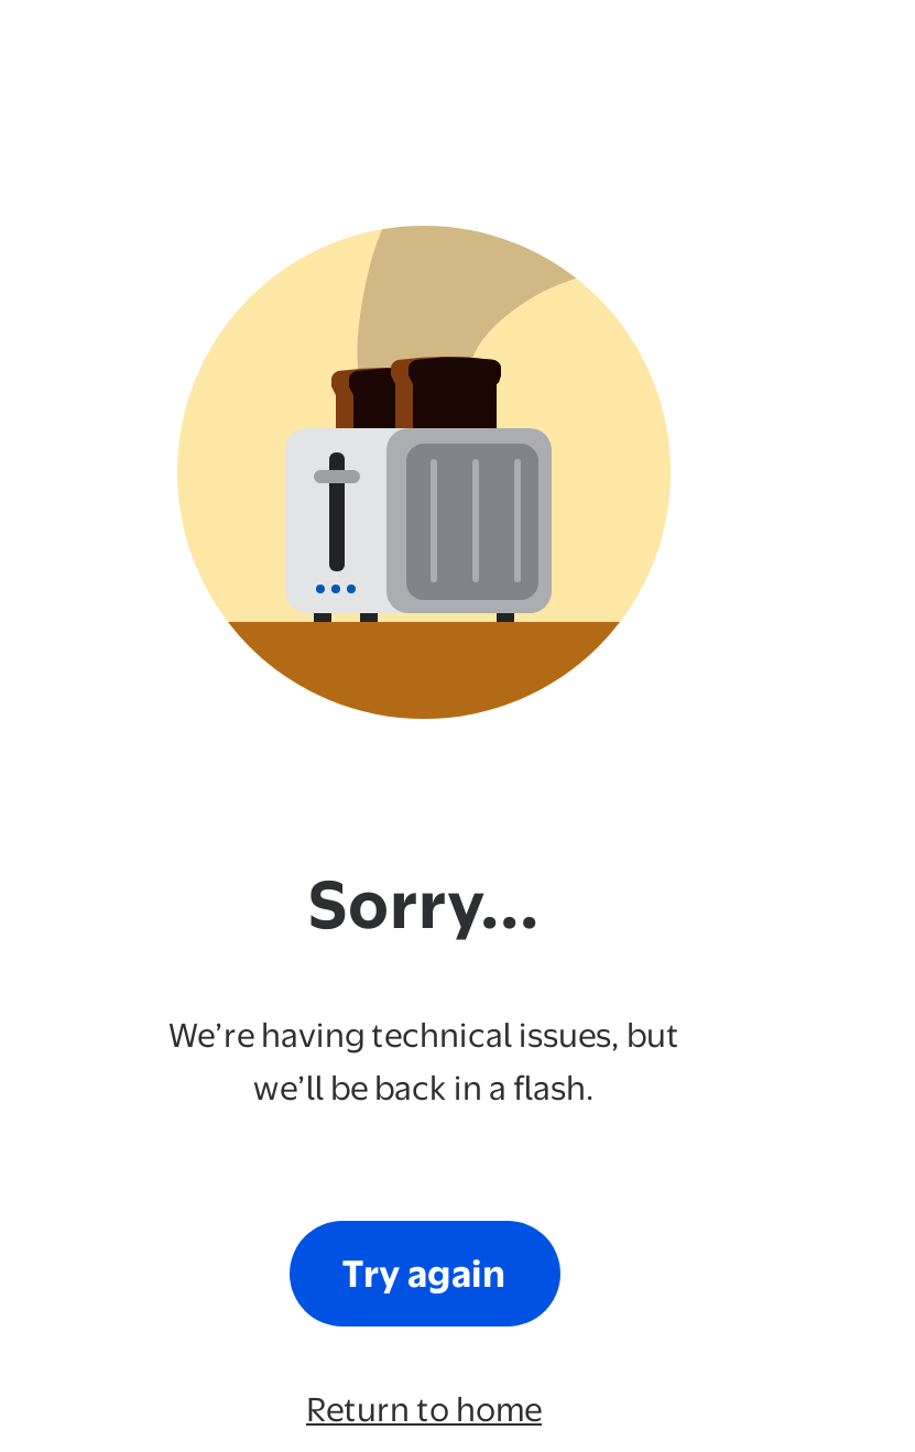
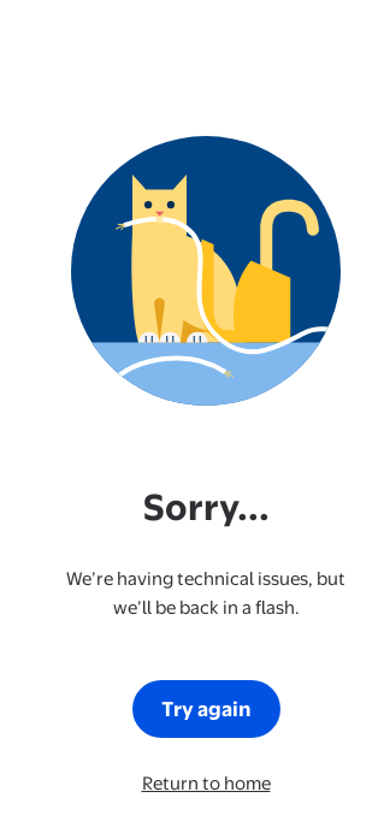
- [image]
+ [image]
